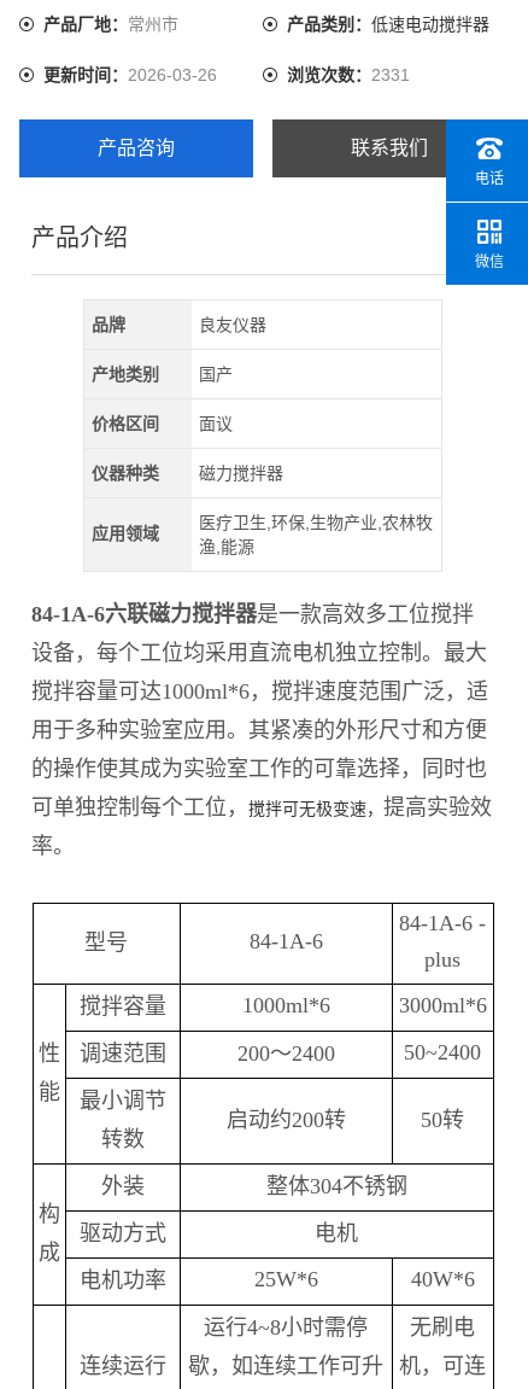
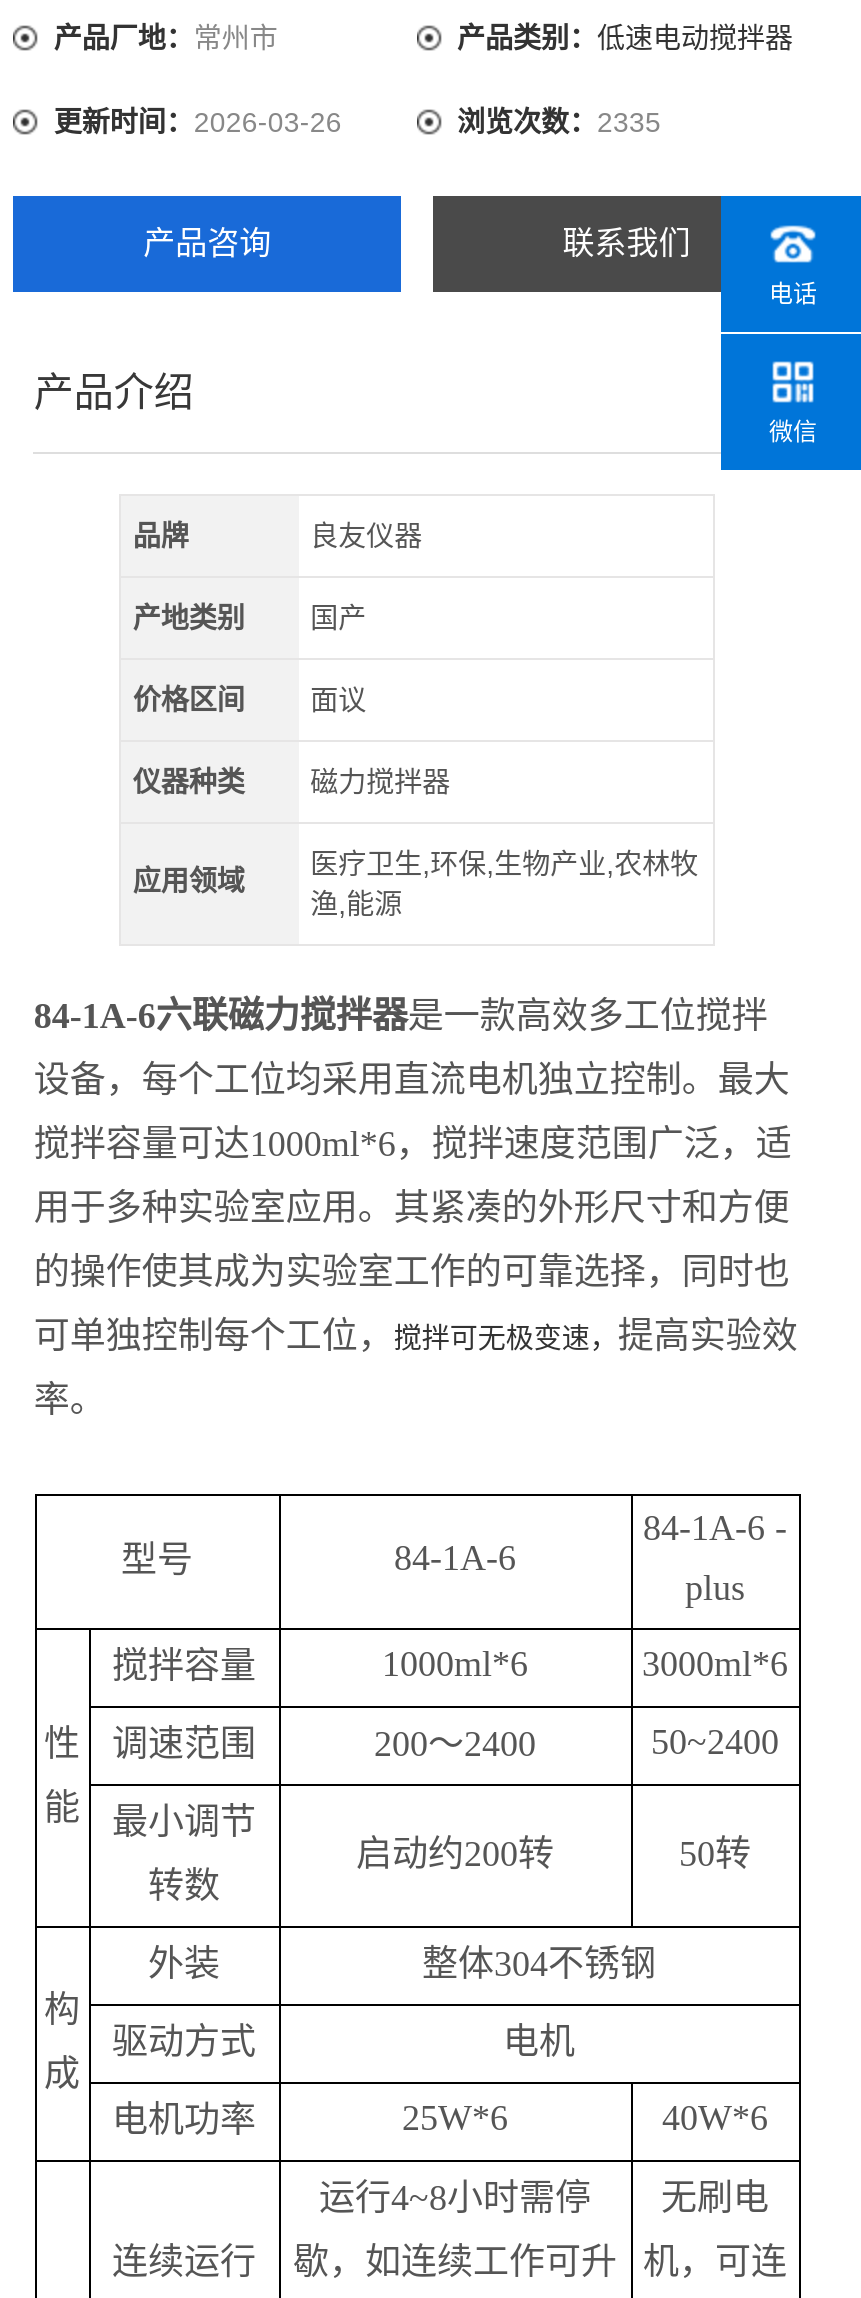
- 浏览次数：2331
+ 浏览次数：2335
